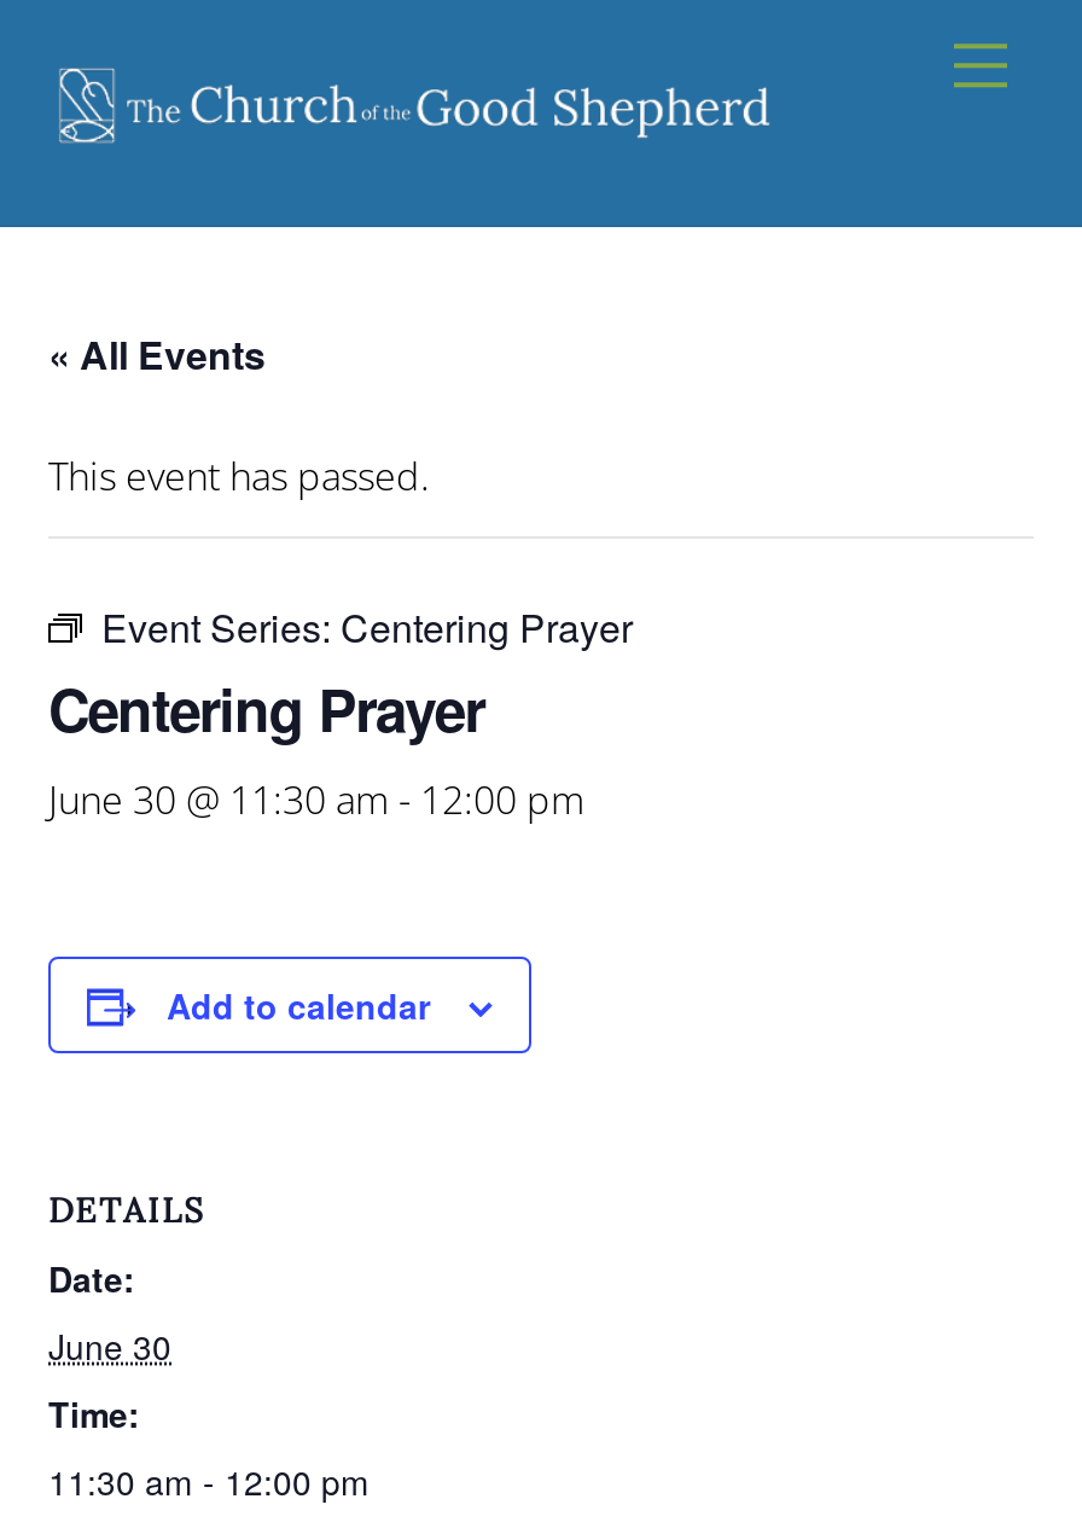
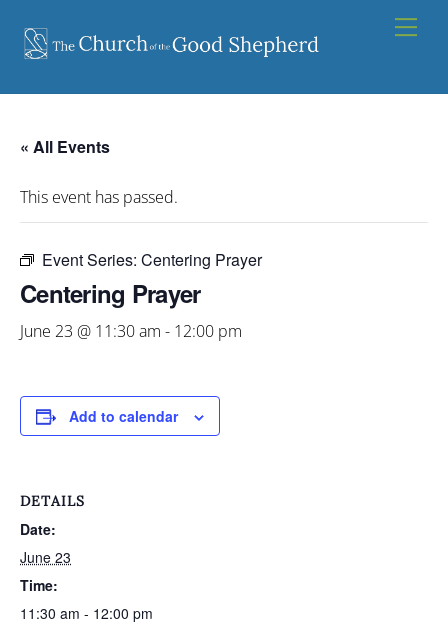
- June 30 @ 11:30 am - 12:00 pm
+ June 23 @ 11:30 am - 12:00 pm

- June 30
+ June 23
